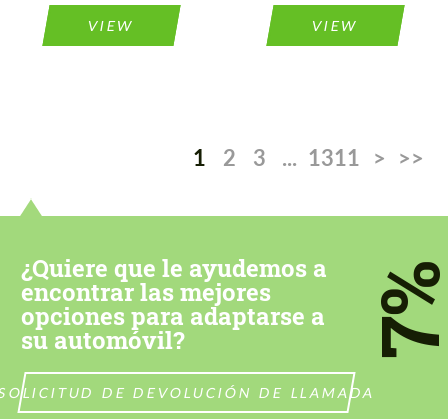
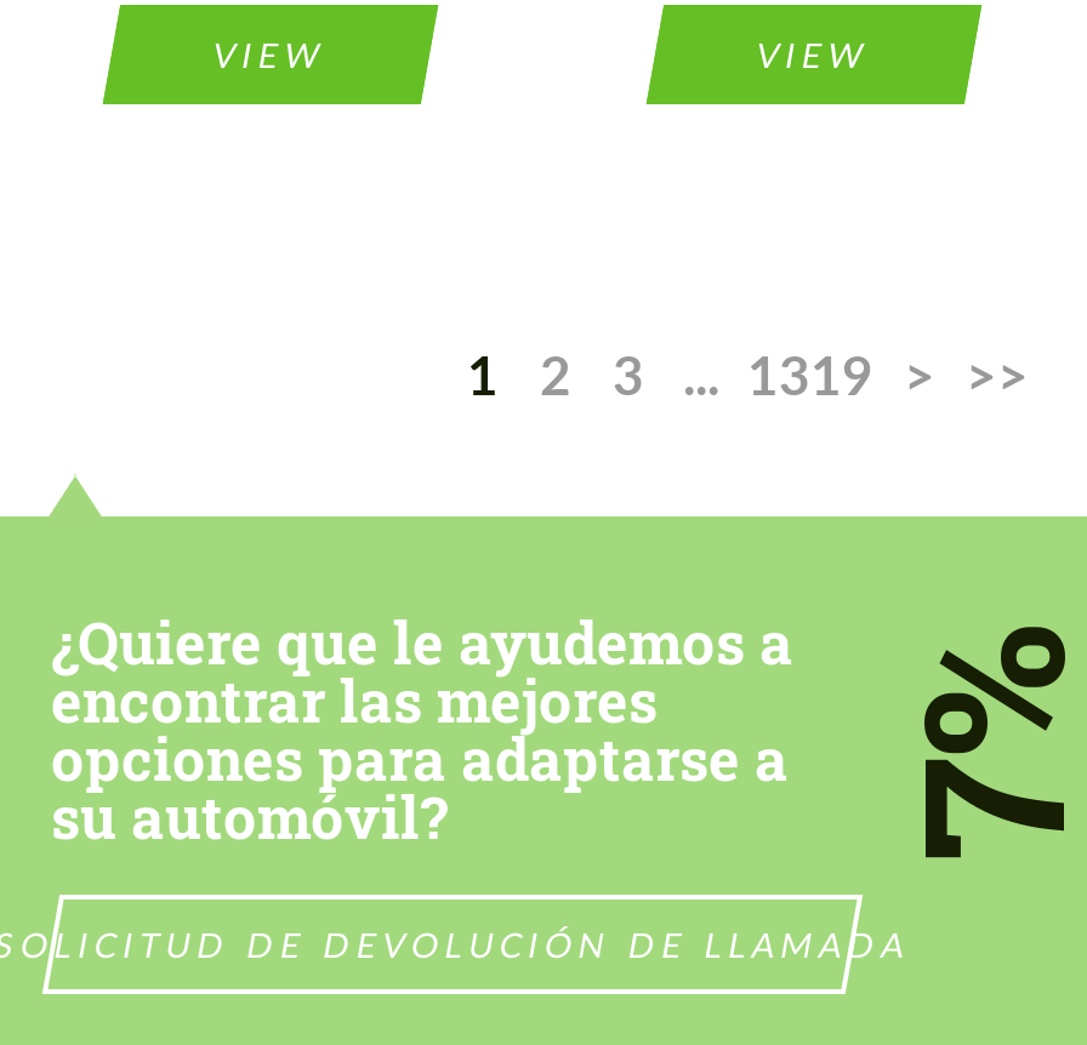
- 1 2 3 ... 1311 > >>
+ 1 2 3 ... 1319 > >>
